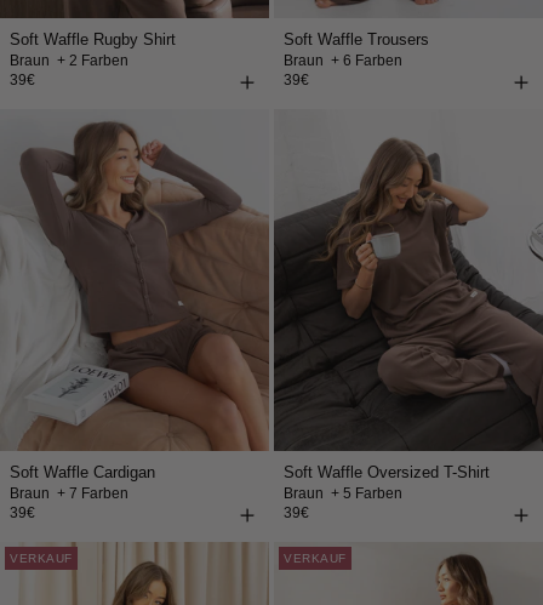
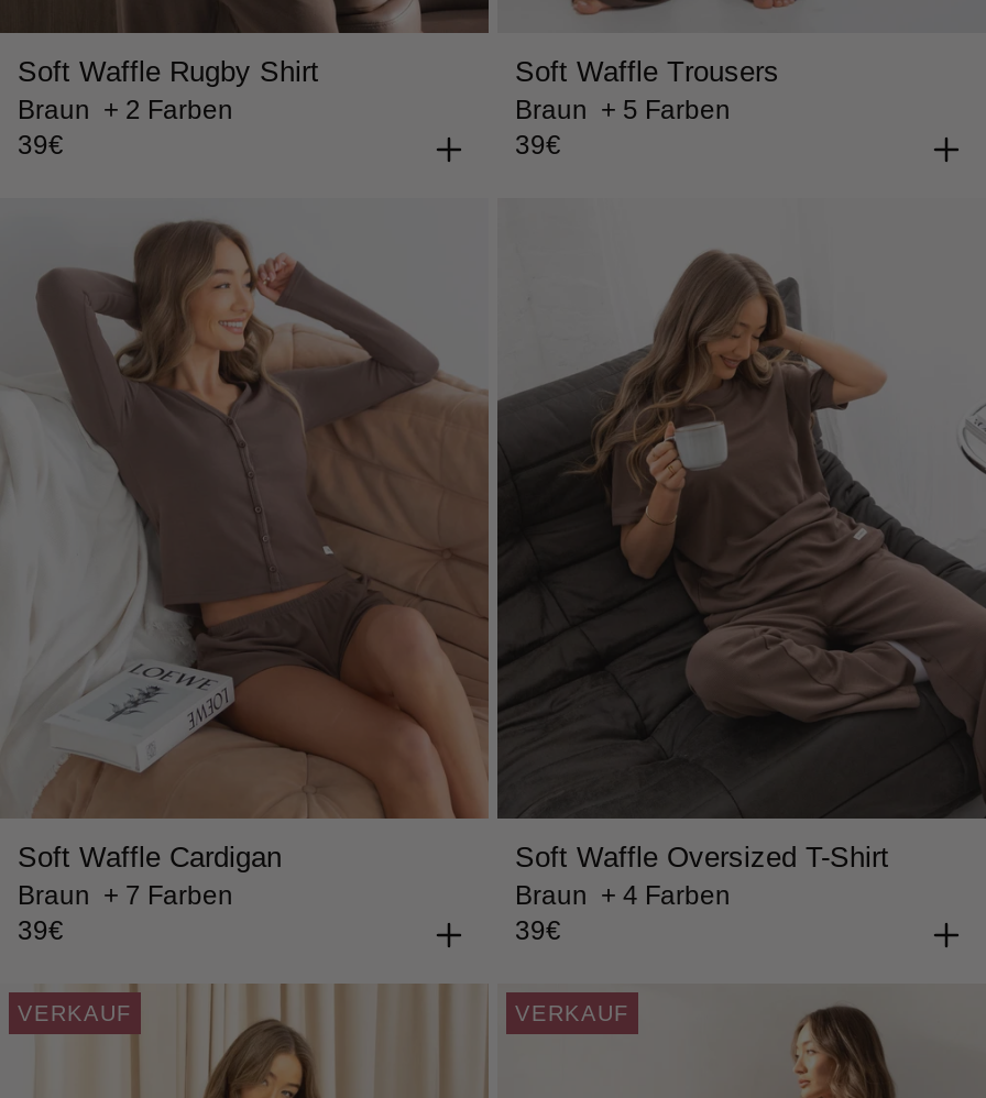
- Braun + 6 Farben
+ Braun + 5 Farben

- Braun + 5 Farben
+ Braun + 4 Farben
